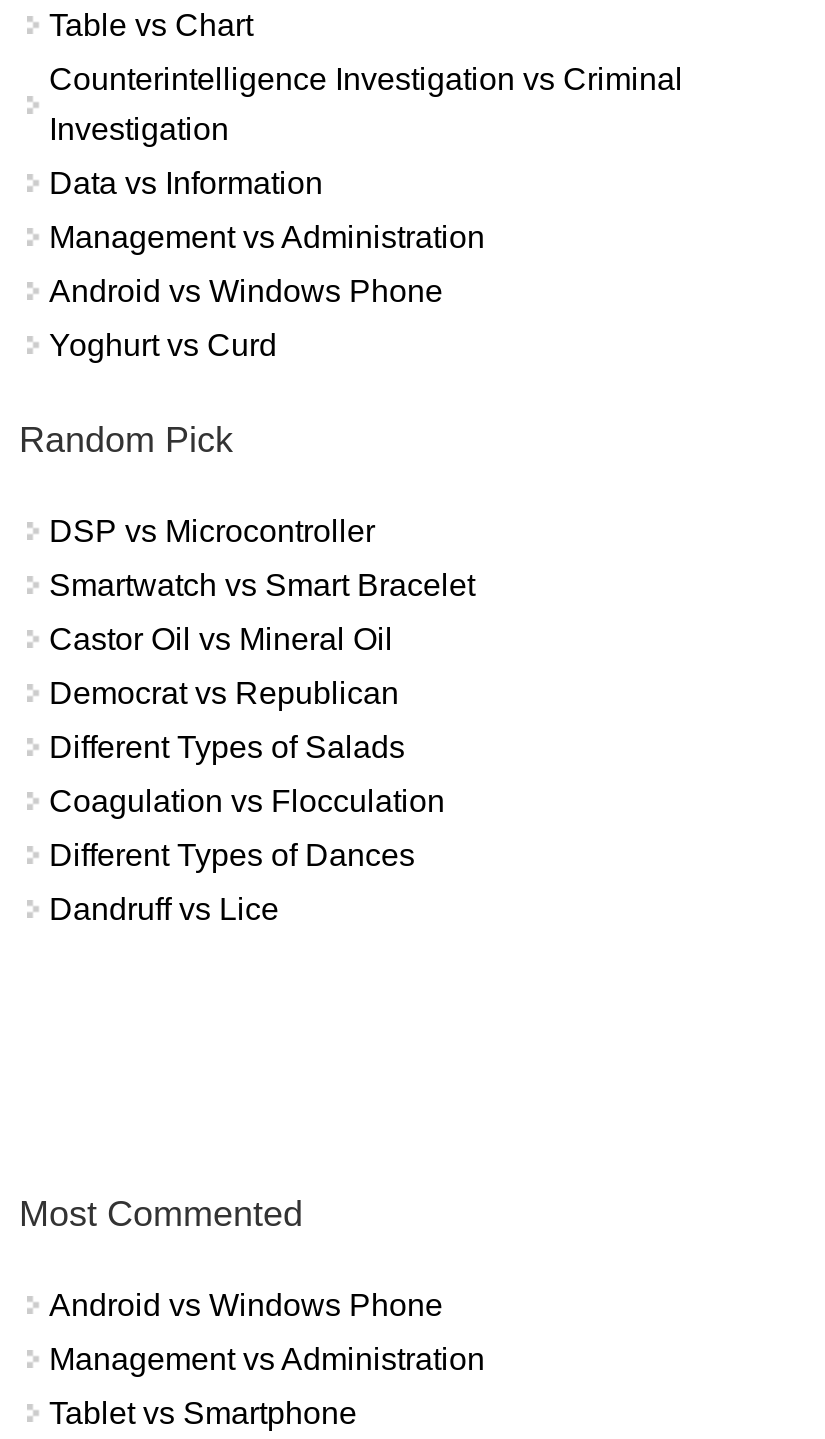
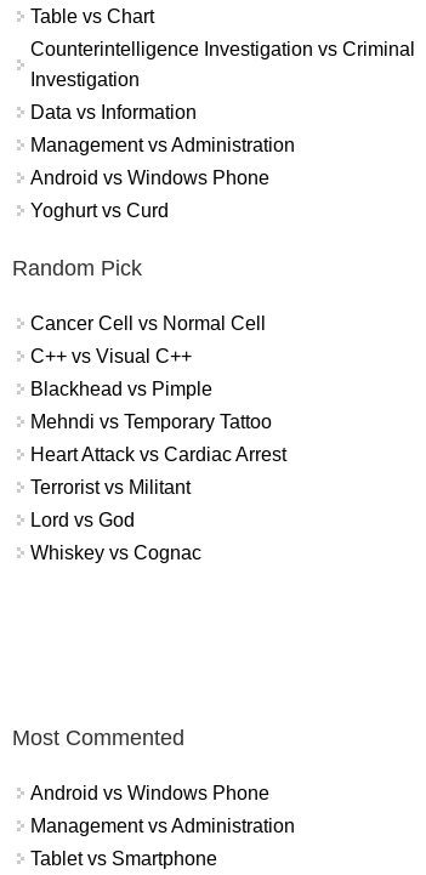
- DSP vs Microcontroller
+ Cancer Cell vs Normal Cell

- Smartwatch vs Smart Bracelet
+ C++ vs Visual C++

- Castor Oil vs Mineral Oil
+ Blackhead vs Pimple

- Democrat vs Republican
+ Mehndi vs Temporary Tattoo

- Different Types of Salads
+ Heart Attack vs Cardiac Arrest

- Coagulation vs Flocculation
+ Terrorist vs Militant

- Different Types of Dances
+ Lord vs God

- Dandruff vs Lice
+ Whiskey vs Cognac
